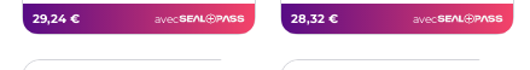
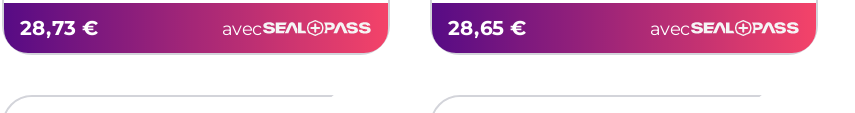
- 29,24 €
+ 28,73 €

- 28,32 €
+ 28,65 €
